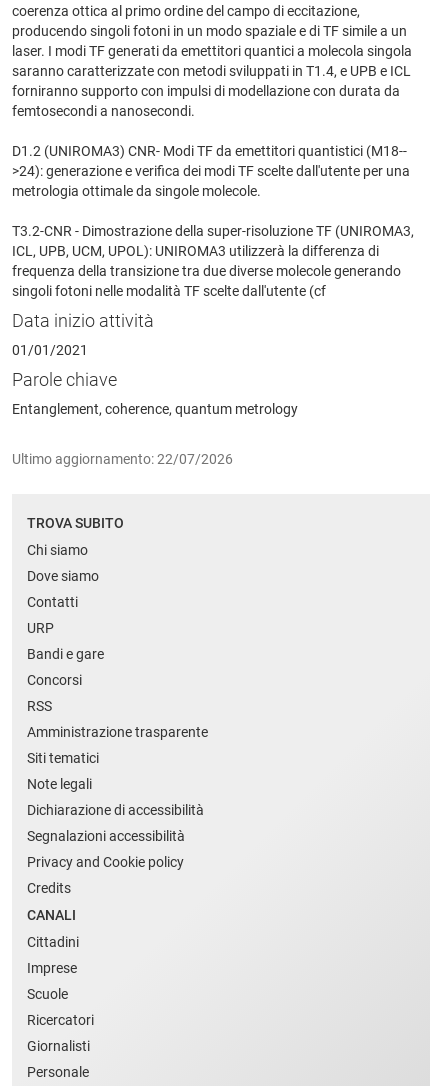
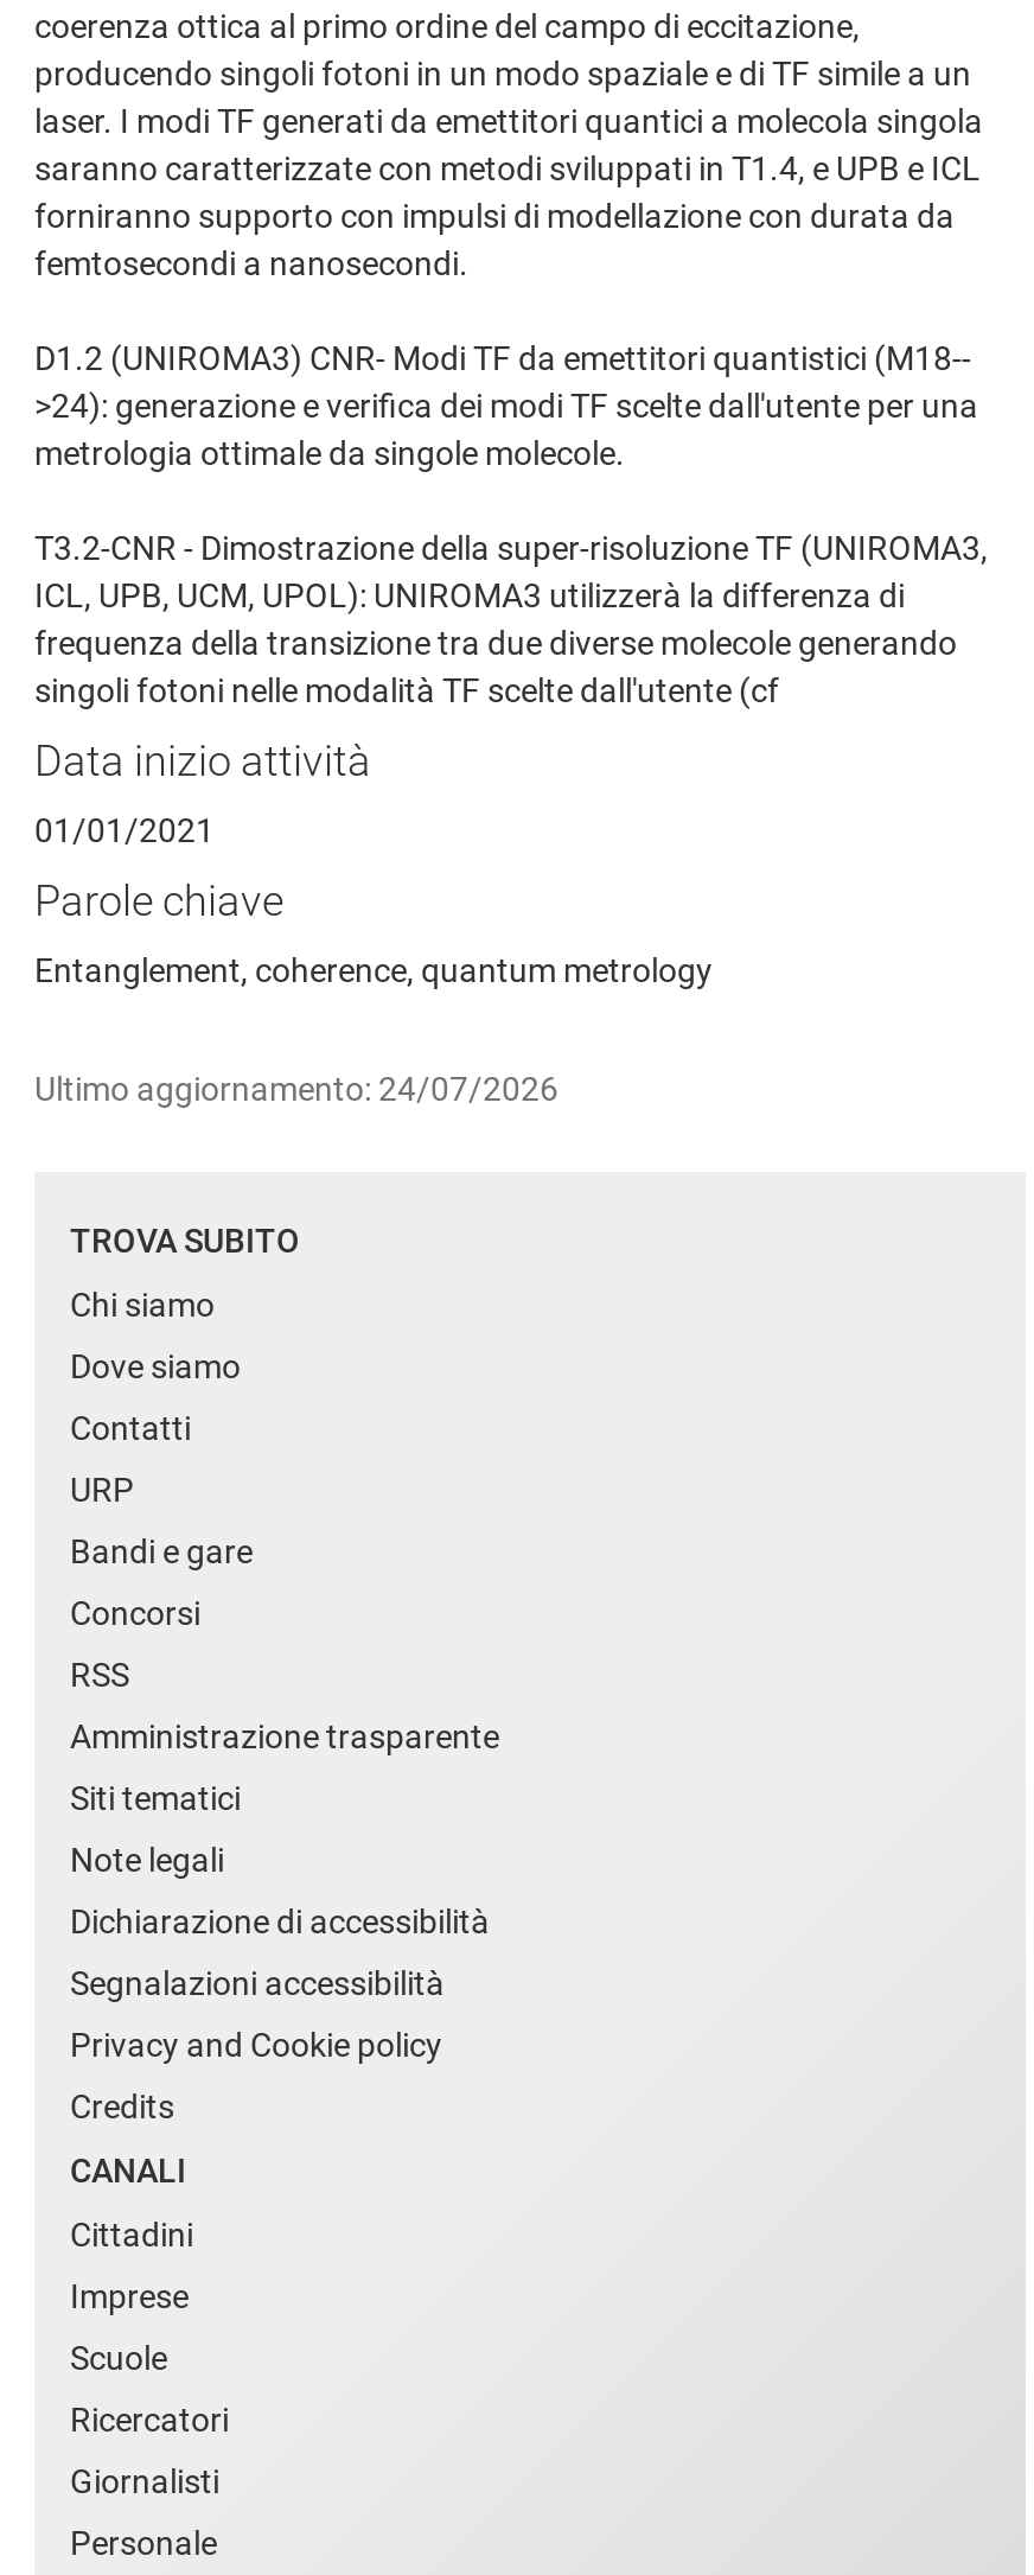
- Ultimo aggiornamento: 22/07/2026
+ Ultimo aggiornamento: 24/07/2026
